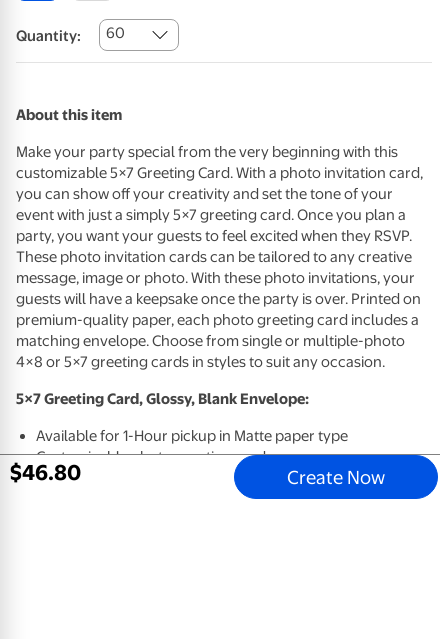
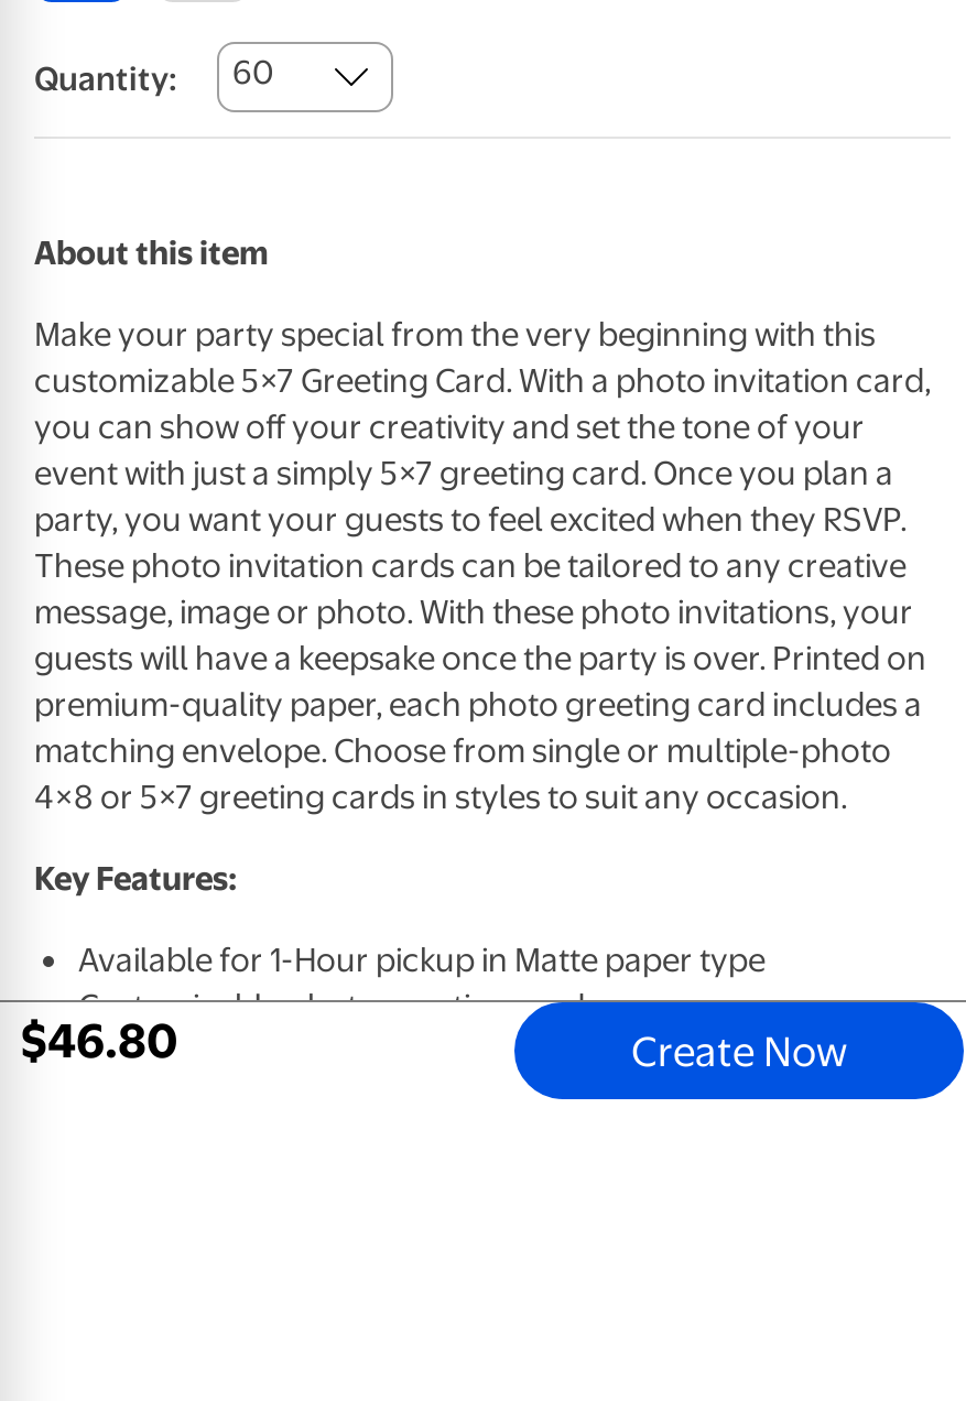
- 5×7 Greeting Card, Glossy, Blank Envelope:
+ Key Features:
